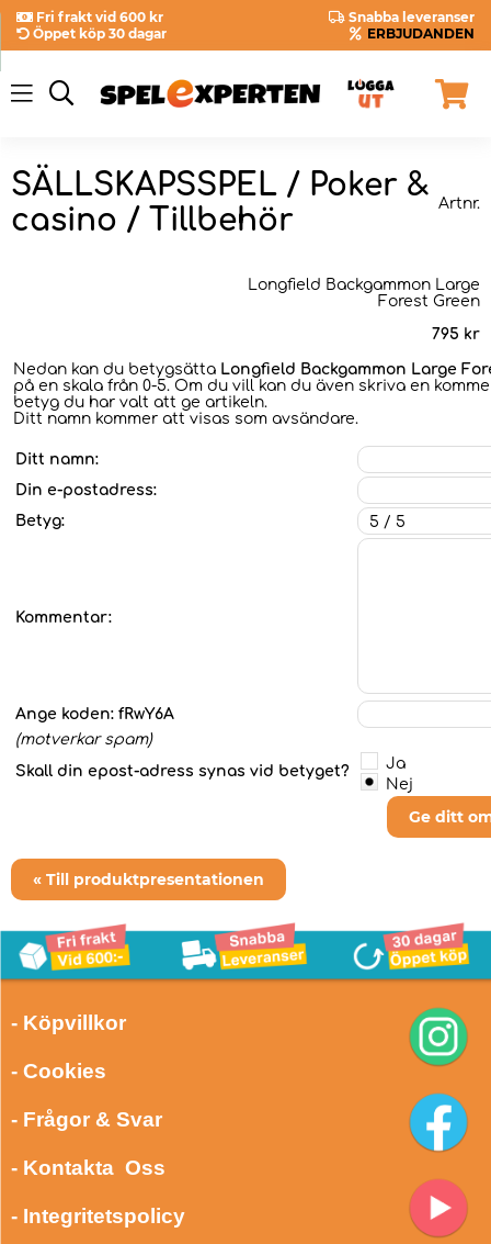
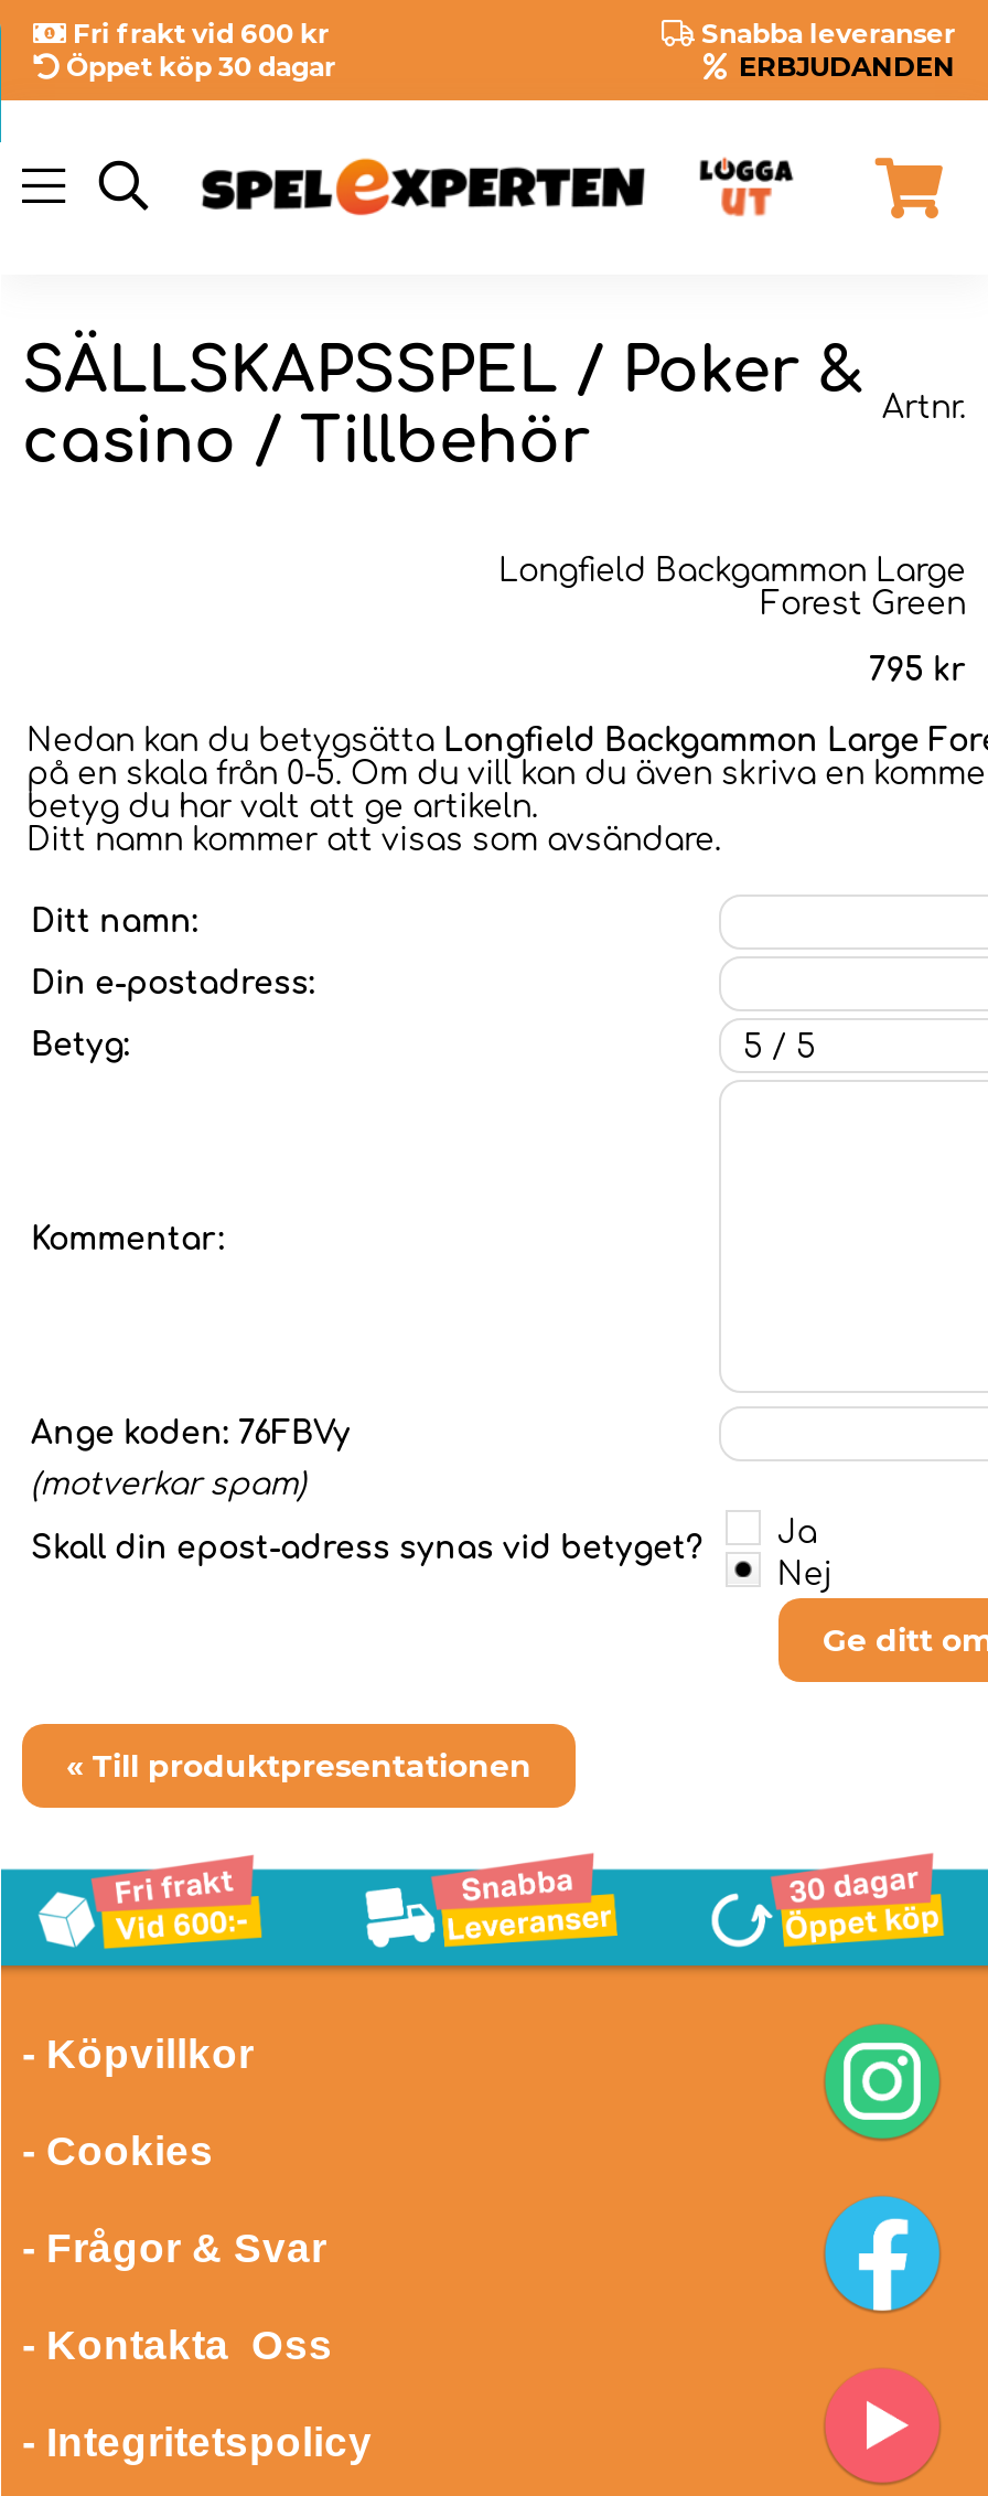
- Ange koden: fRwY6A
+ Ange koden: 76FBVy
